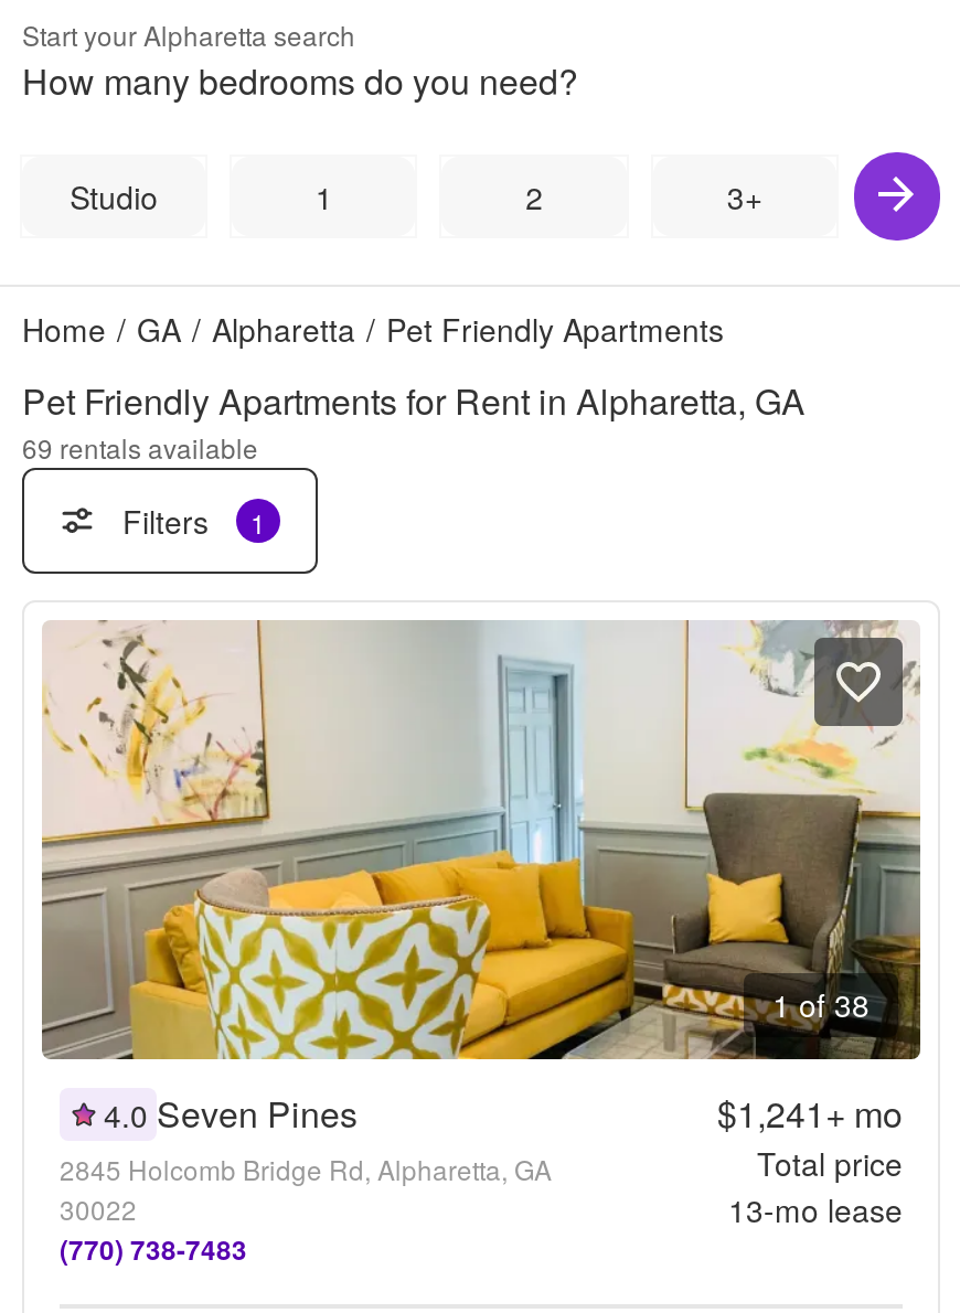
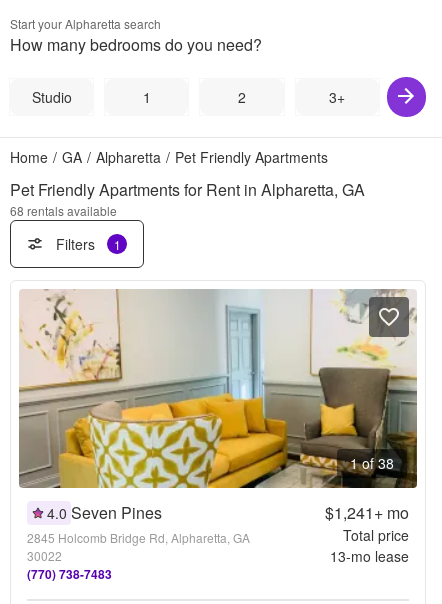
- 69 rentals available
+ 68 rentals available
